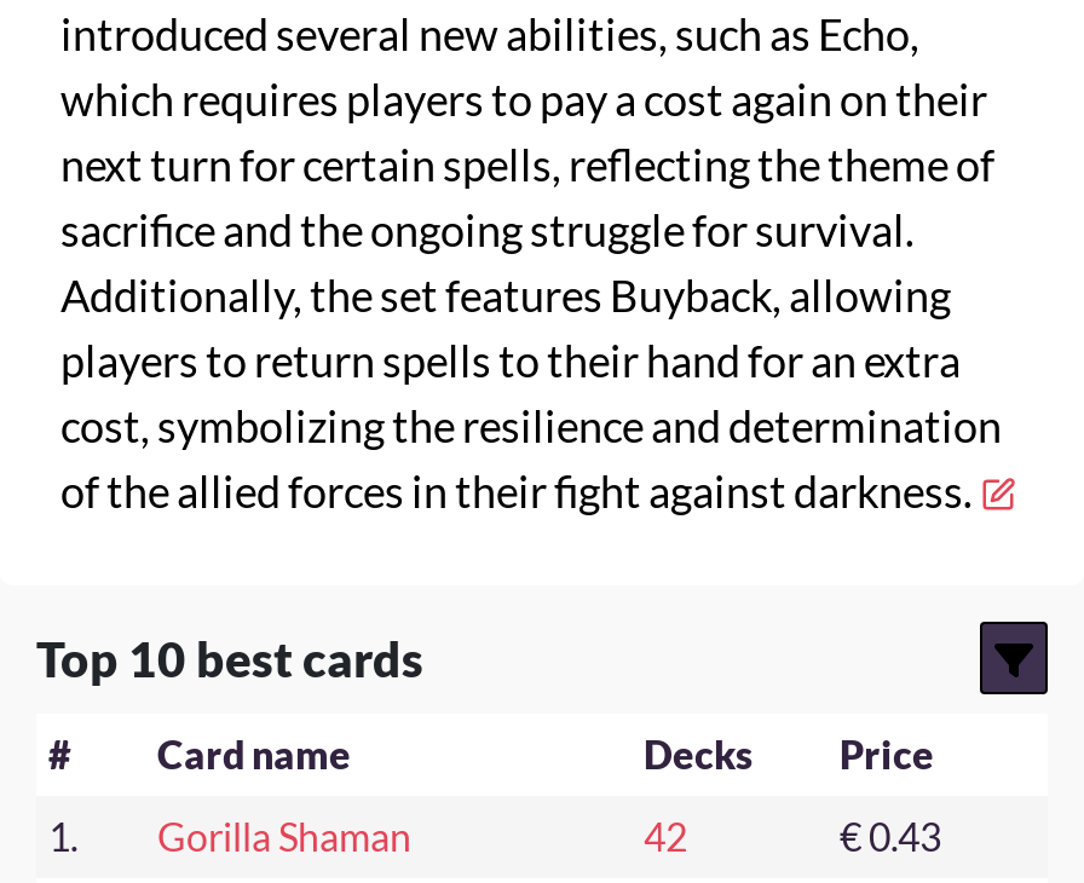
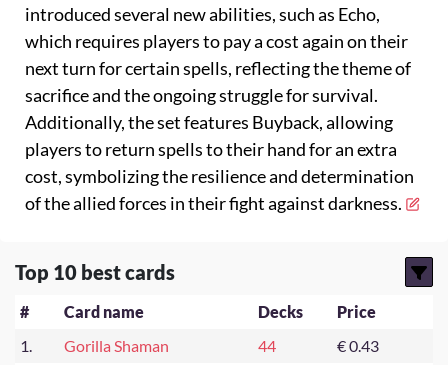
- 42
+ 44
